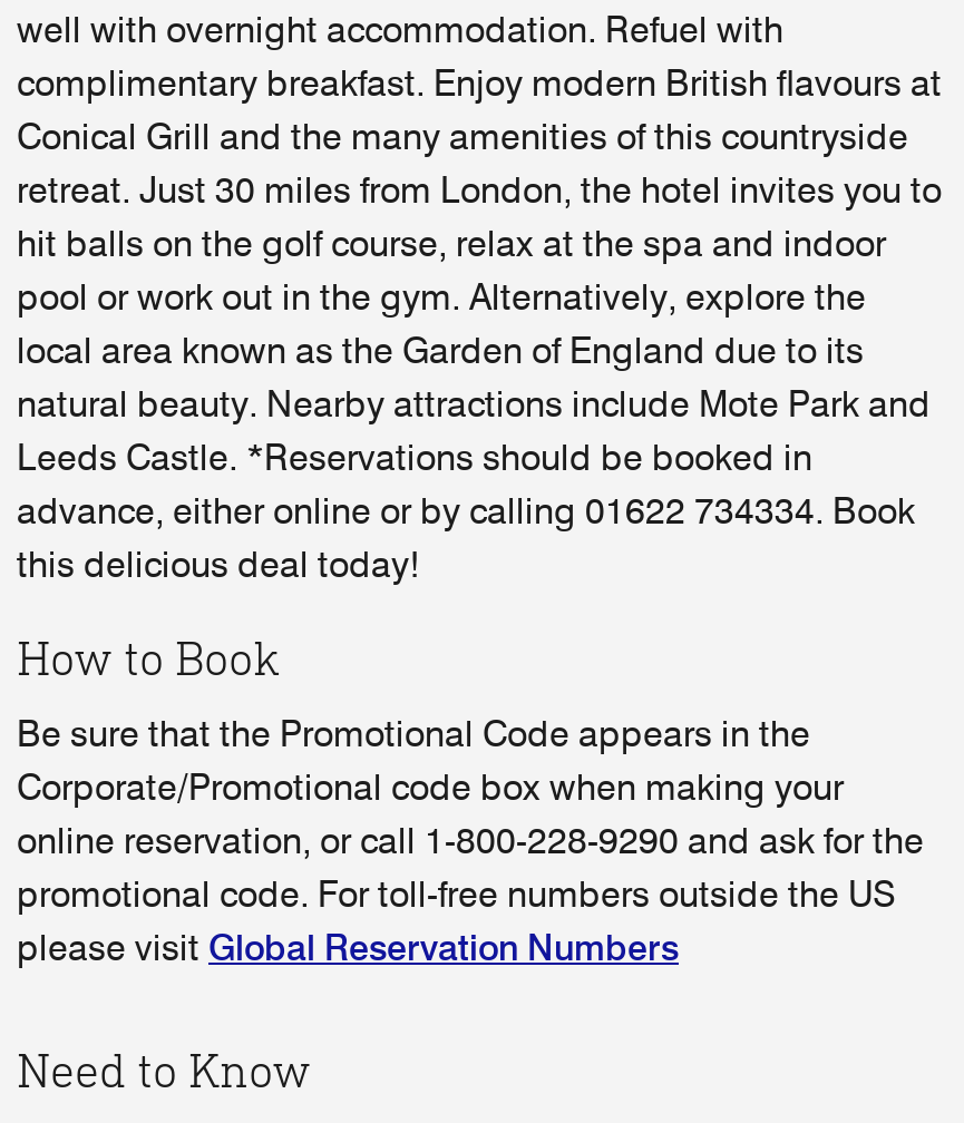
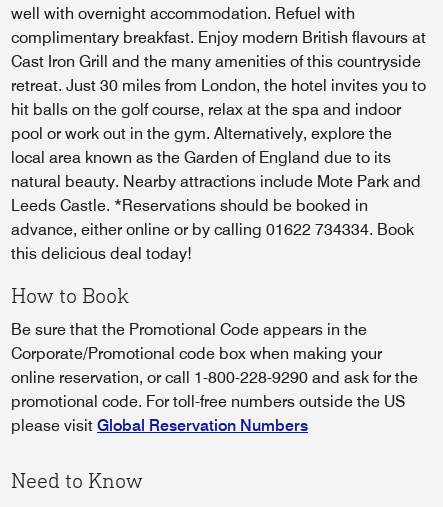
- Conical Grill and the many amenities of this countryside
+ Cast Iron Grill and the many amenities of this countryside
